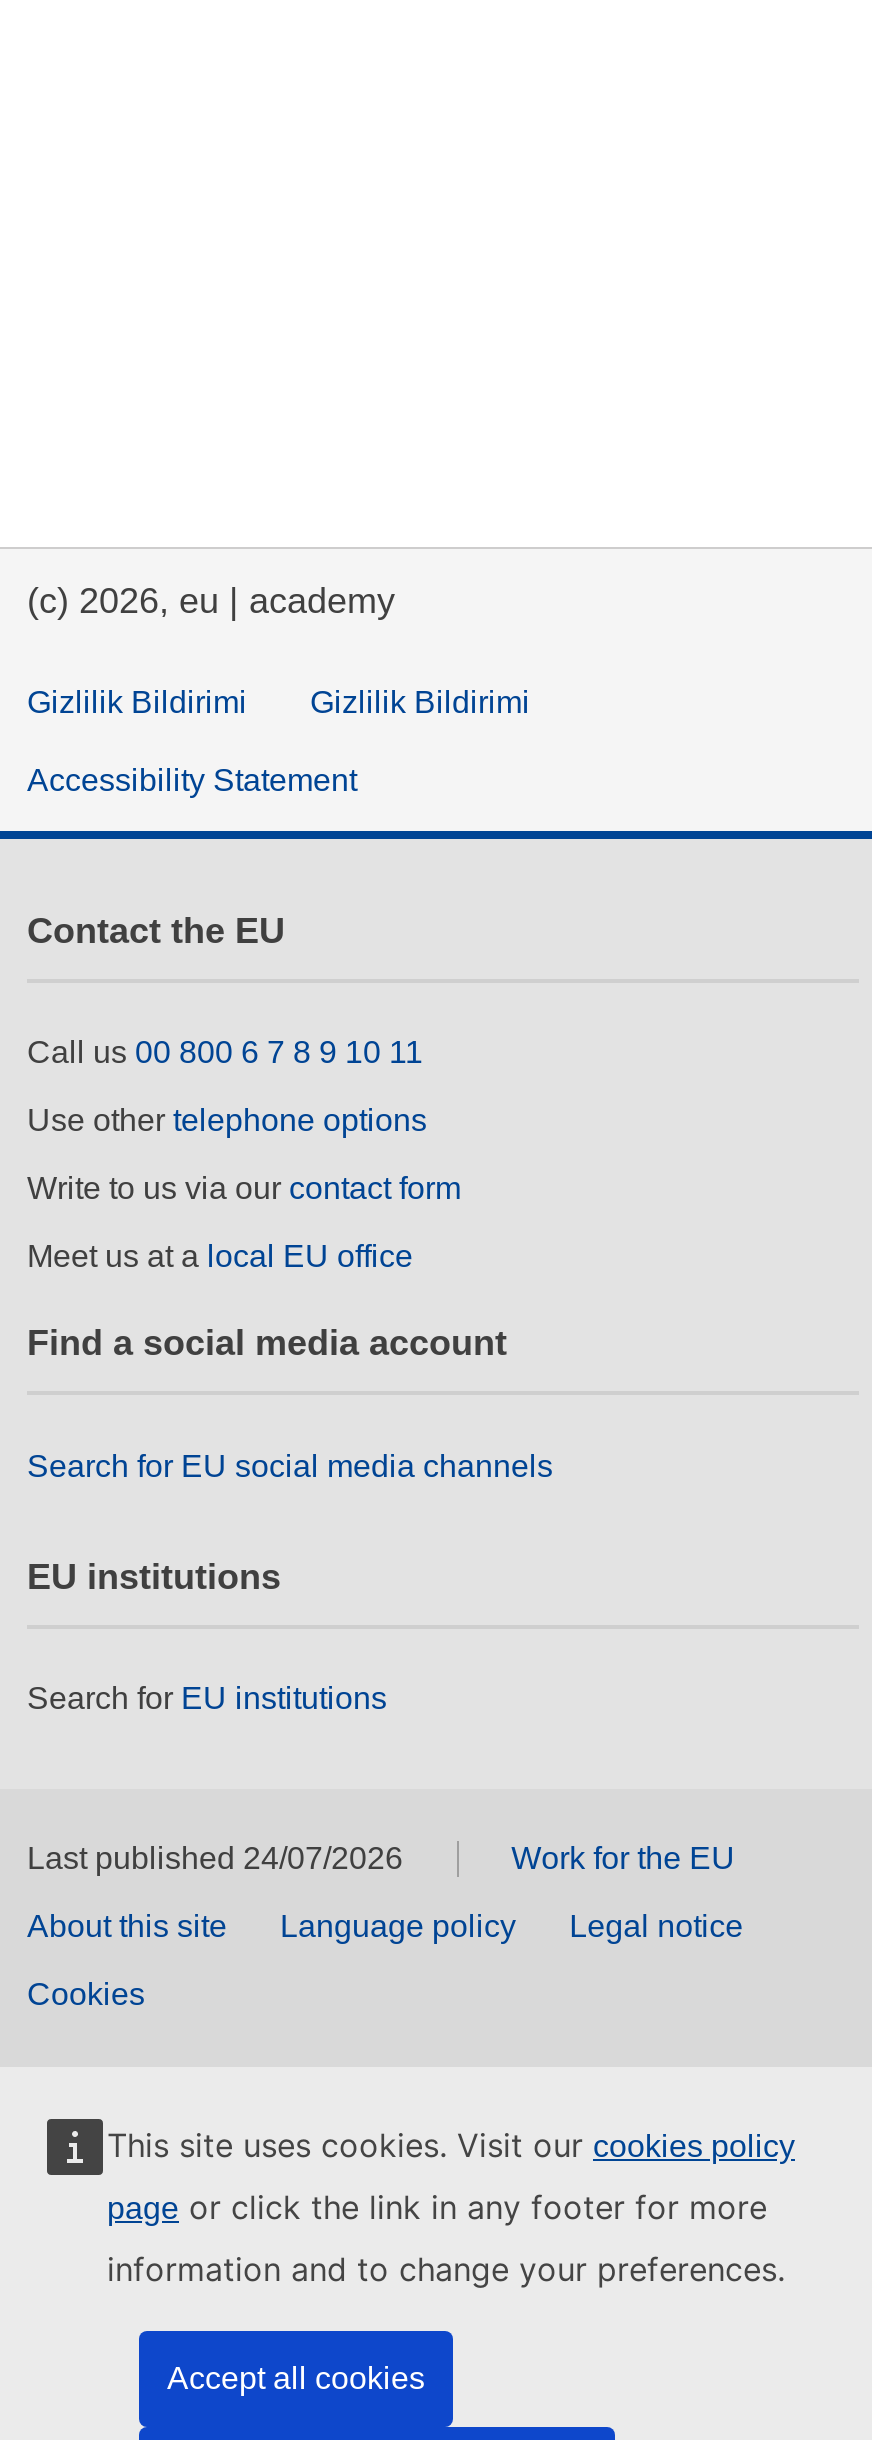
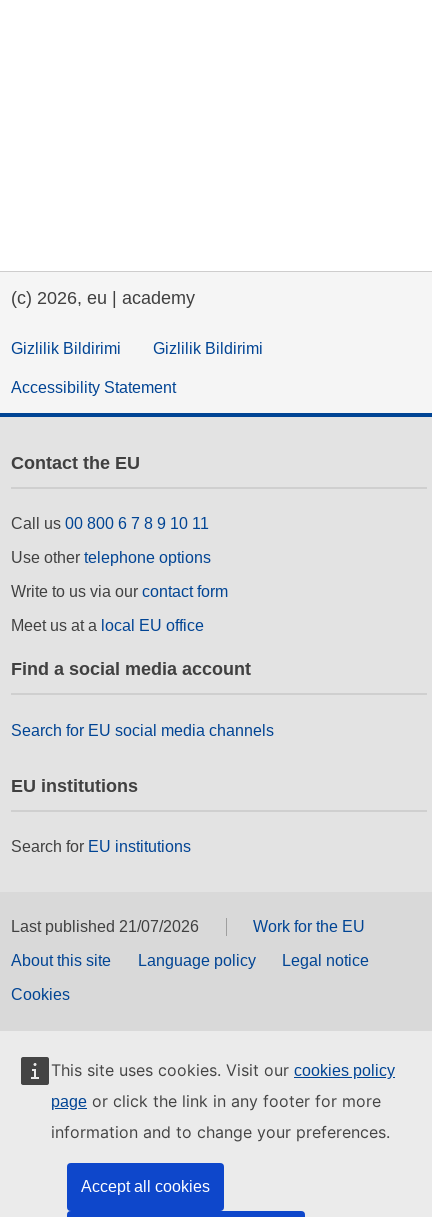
- Last published 24/07/2026
+ Last published 21/07/2026
